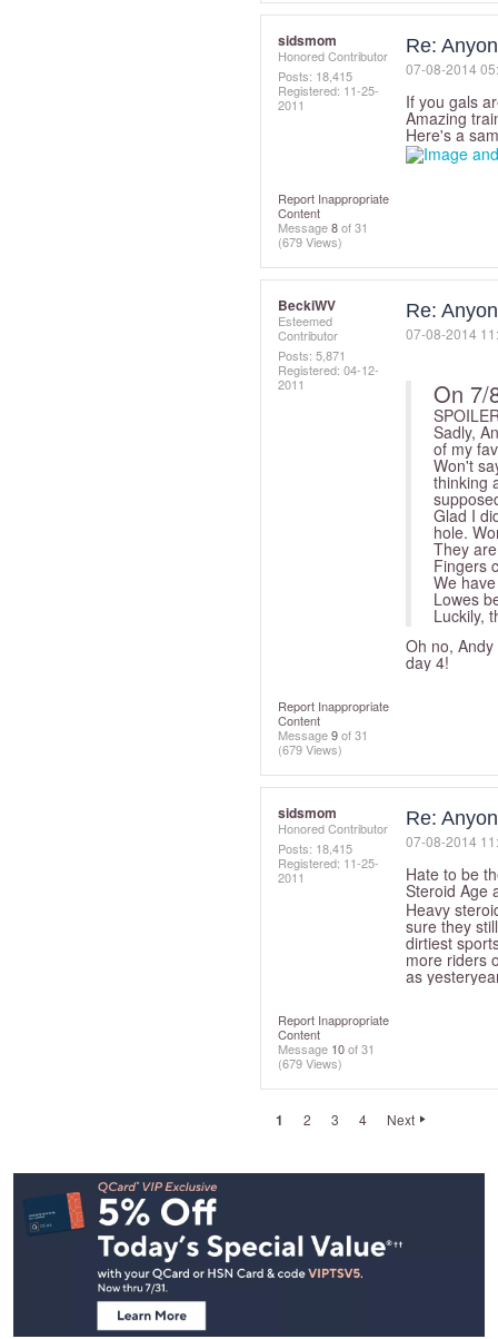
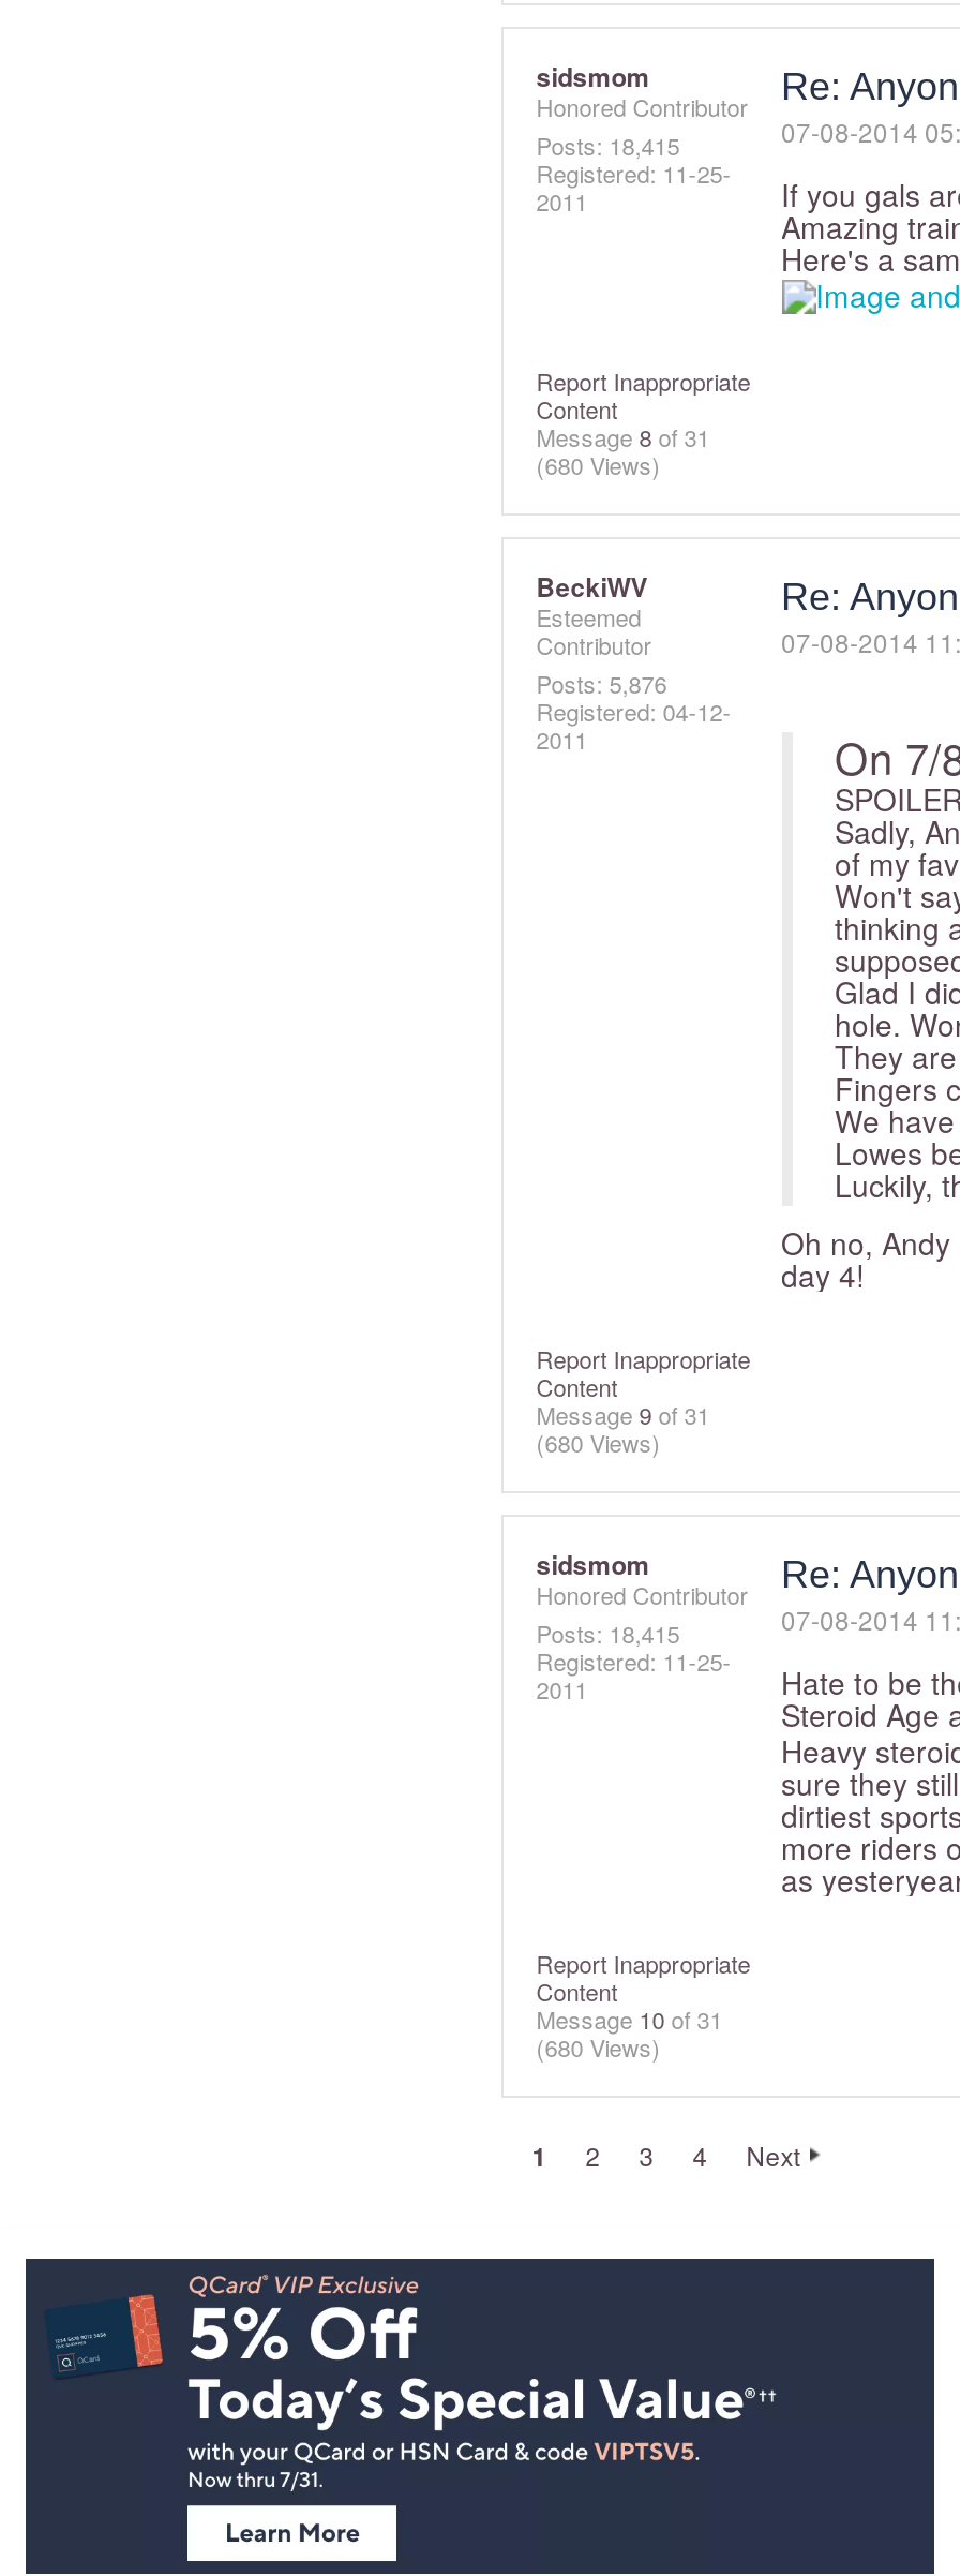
- (679 Views)
+ (680 Views)

- Posts: 5,871
+ Posts: 5,876

- (679 Views)
+ (680 Views)

- (679 Views)
+ (680 Views)
